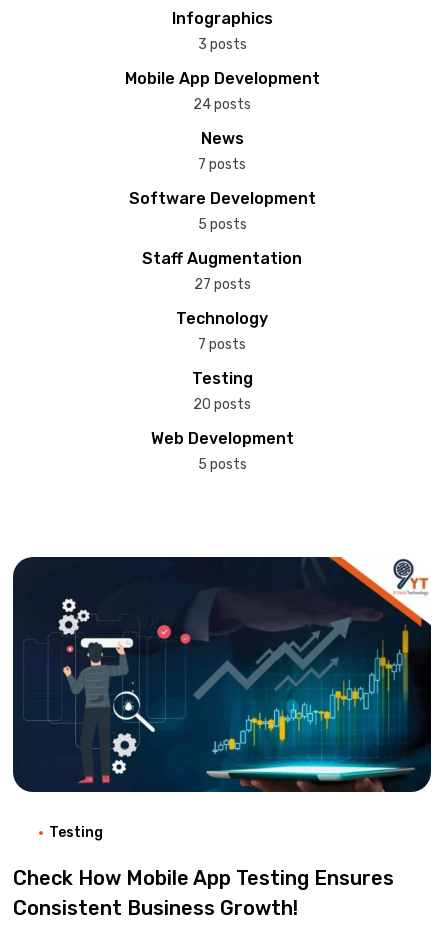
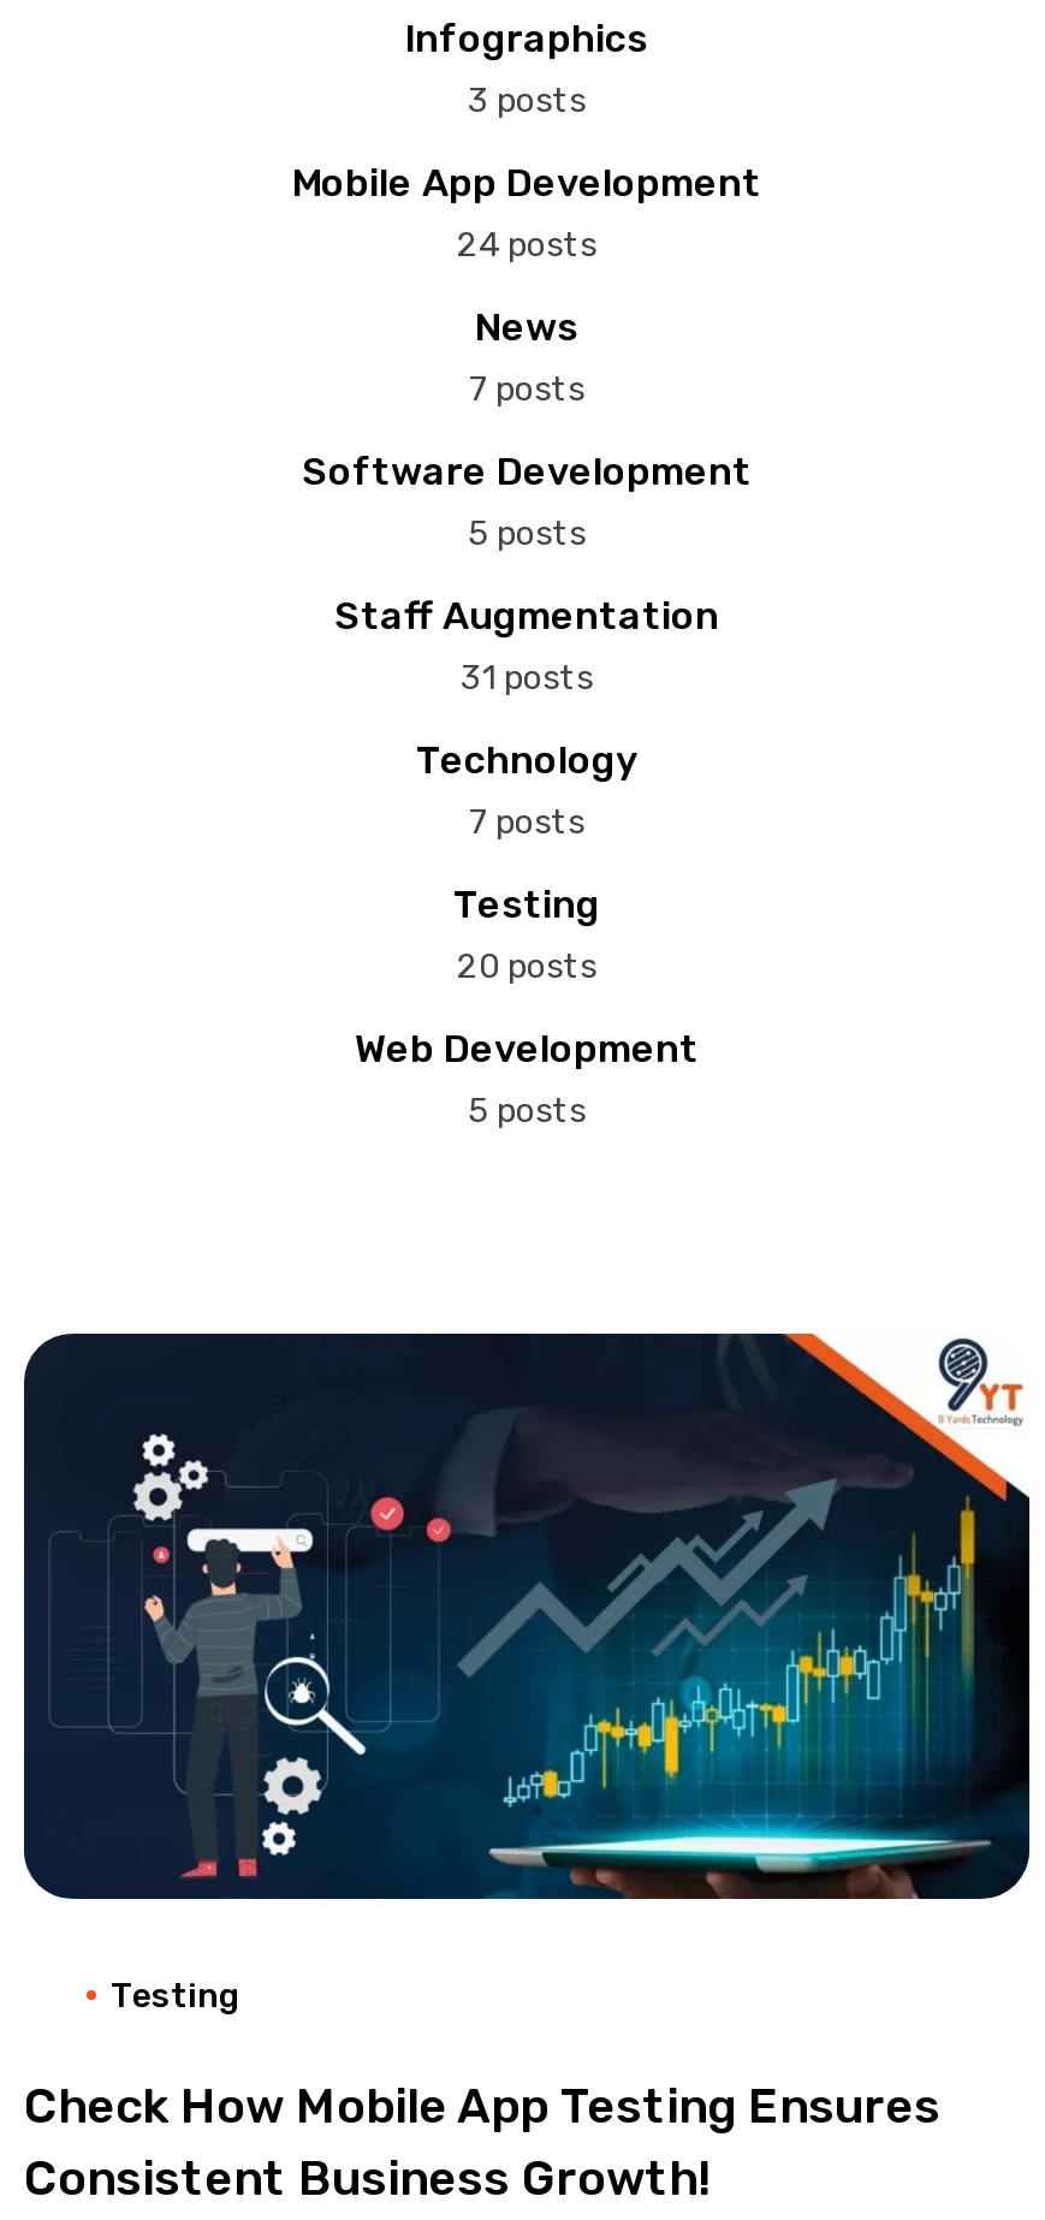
- 27 posts
+ 31 posts
